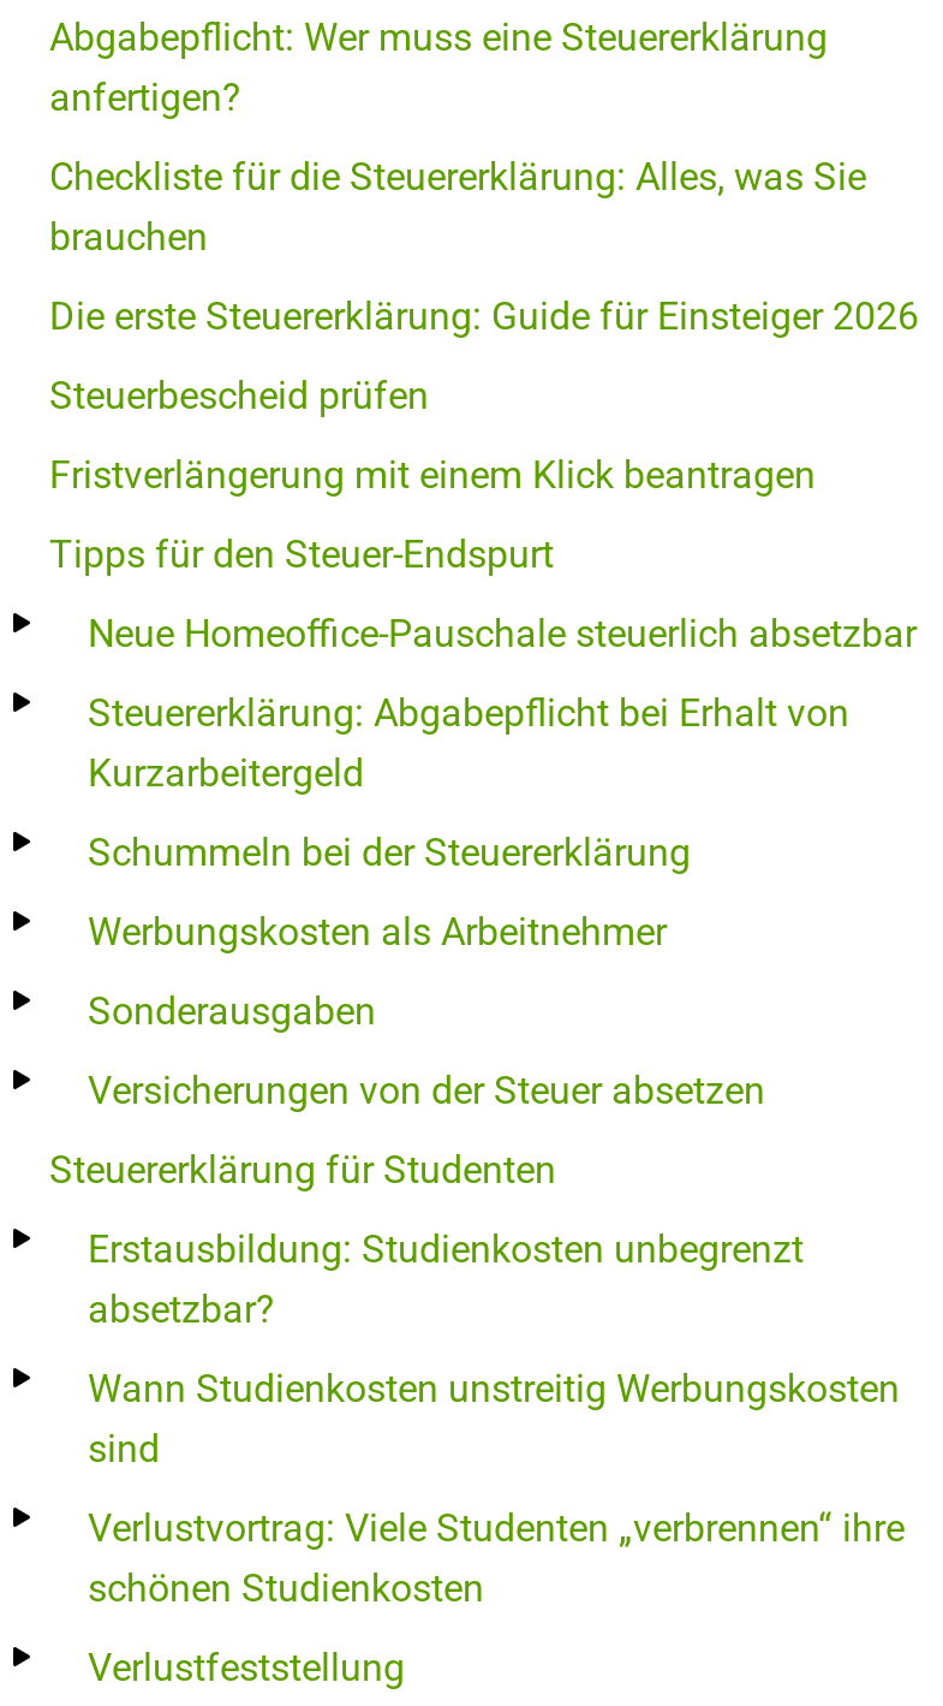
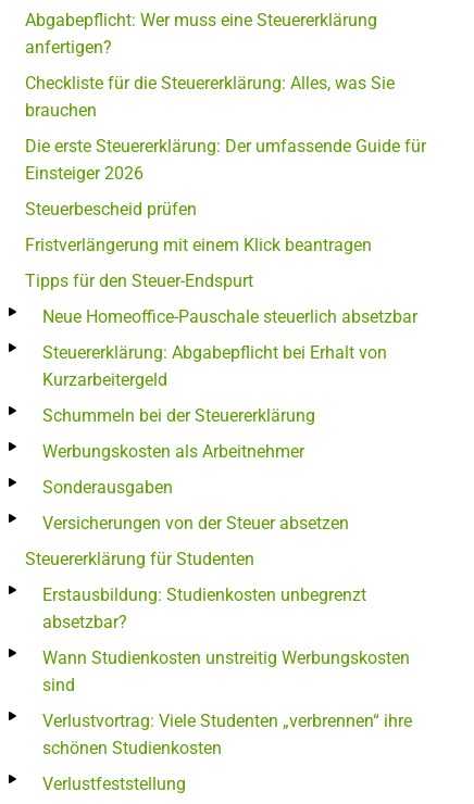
- Die erste Steuererklärung: Guide für Einsteiger 2026
+ Die erste Steuererklärung: Der umfassende Guide für
+ Einsteiger 2026
